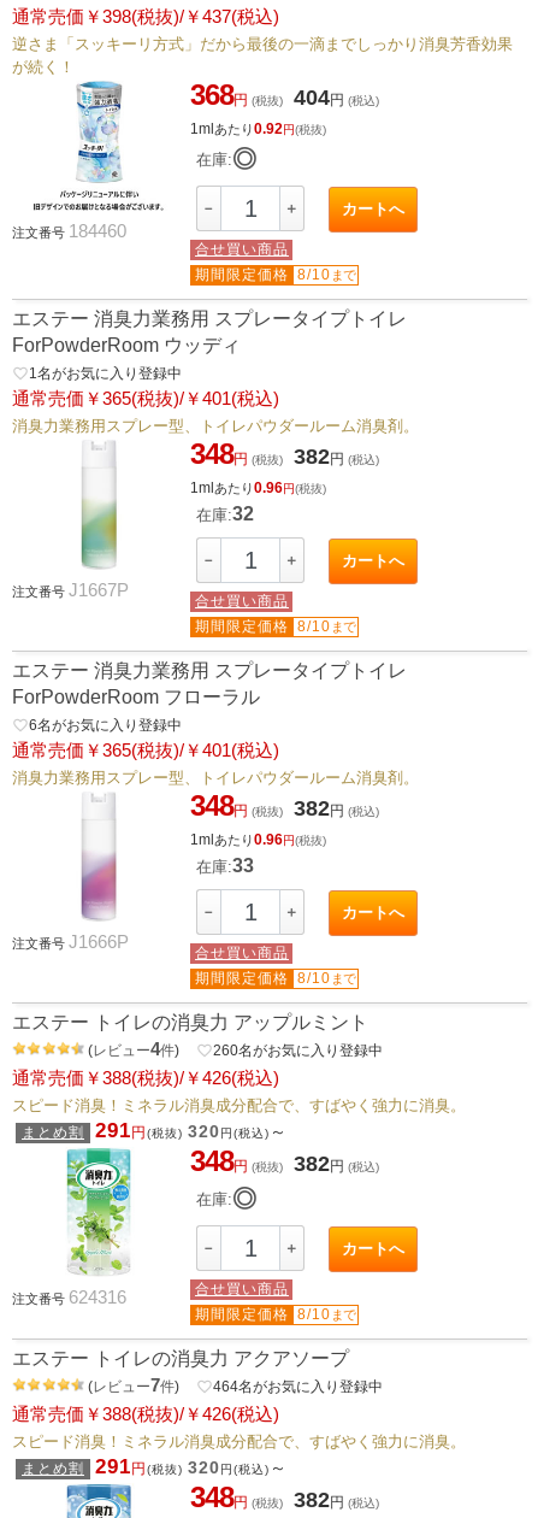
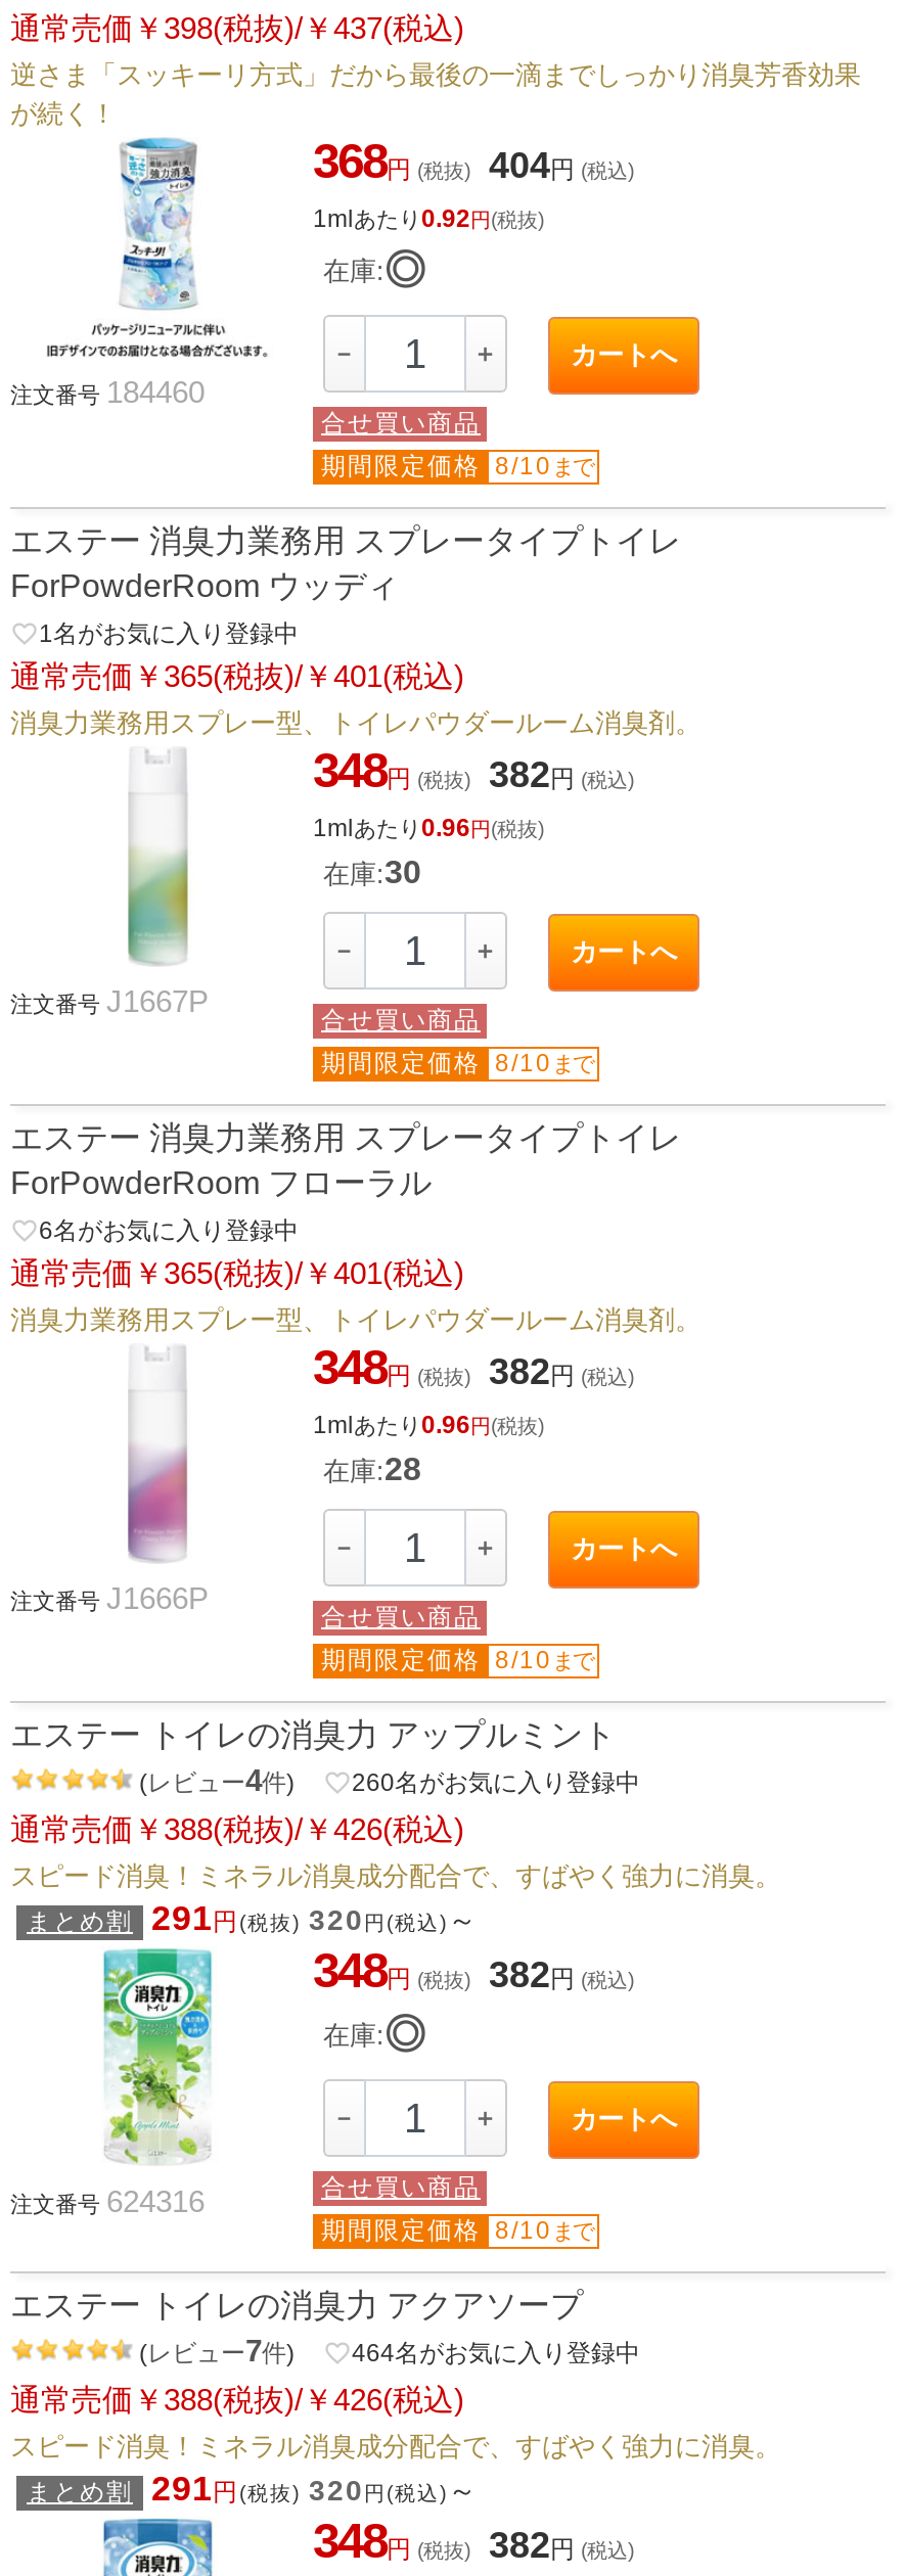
- 在庫:32
+ 在庫:30

- 在庫:33
+ 在庫:28
